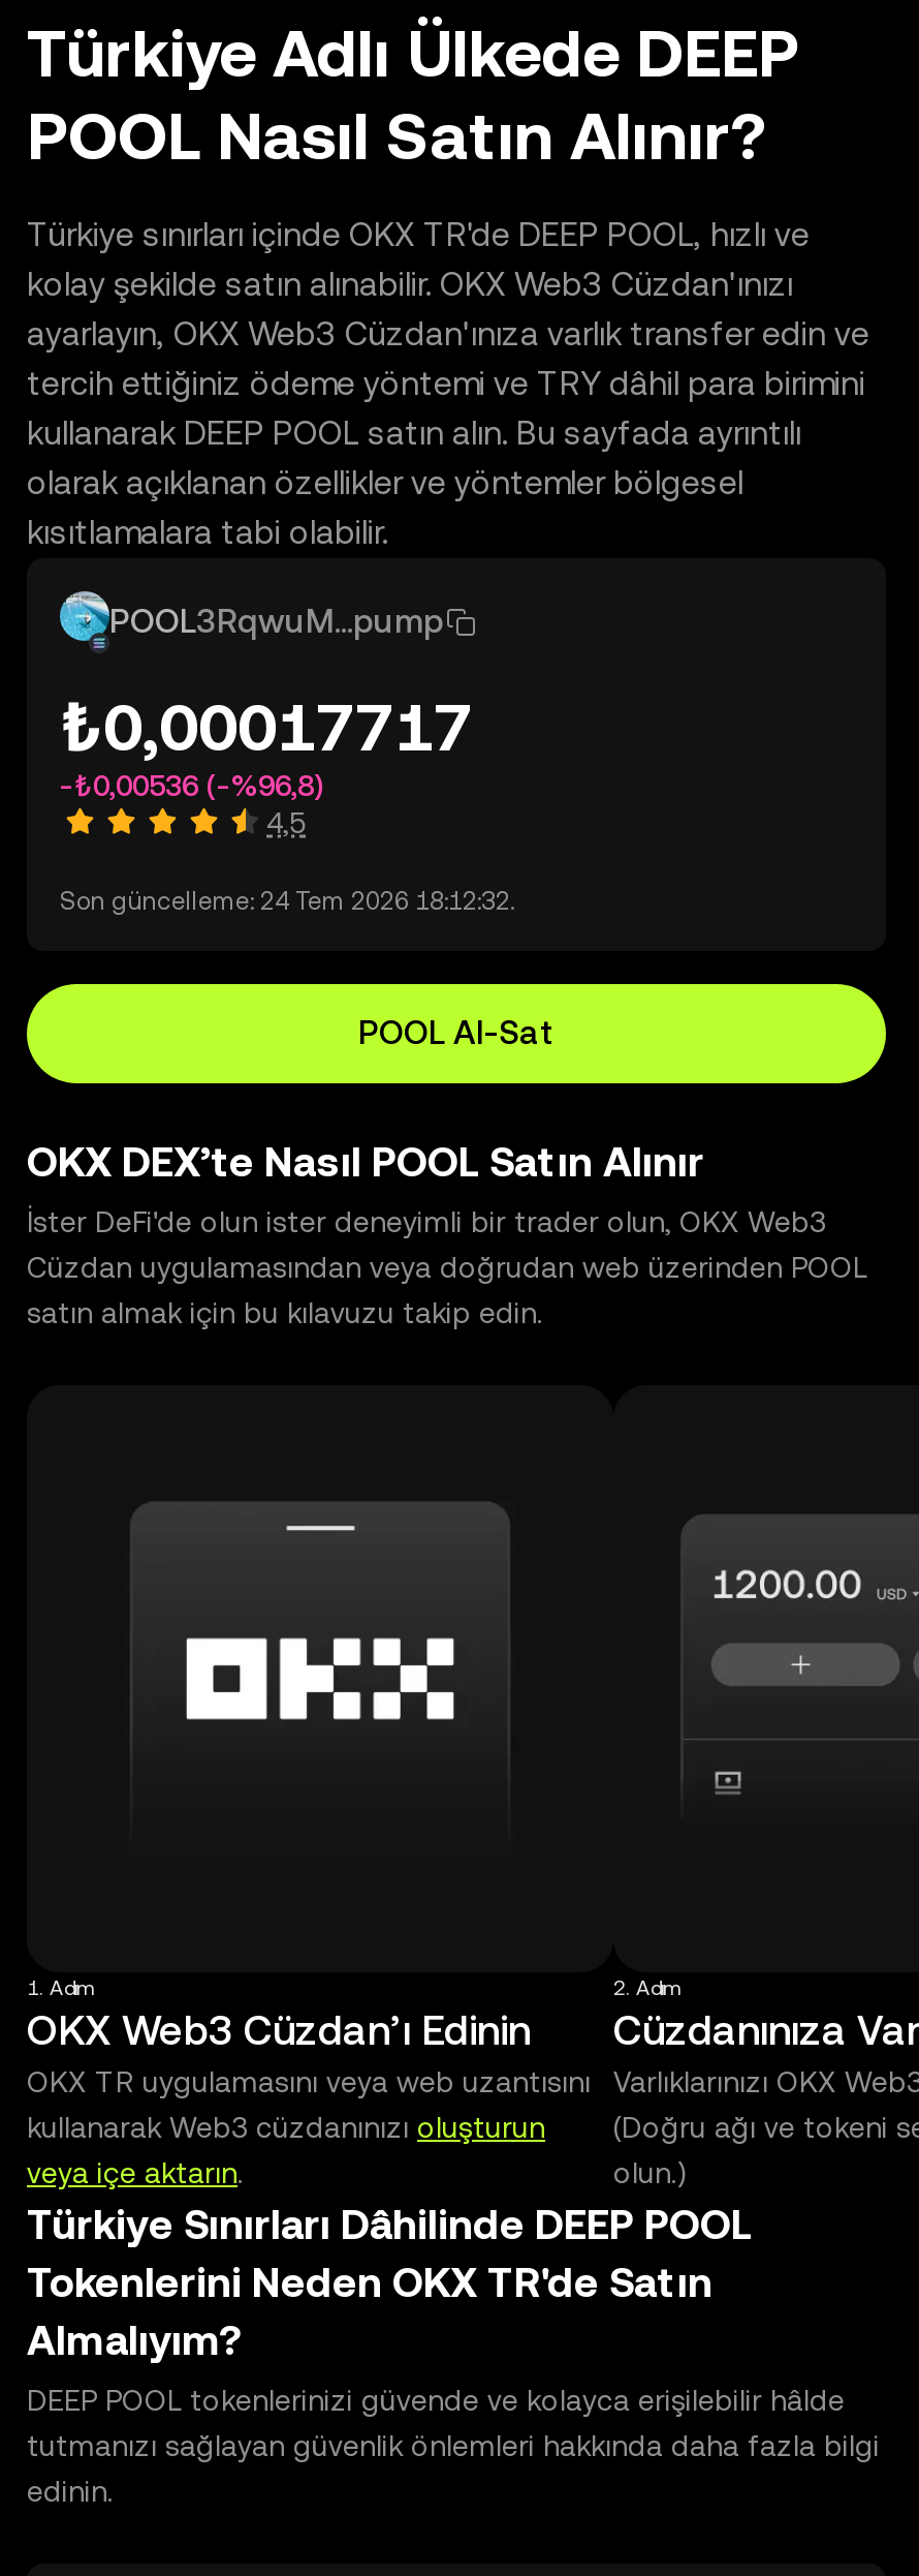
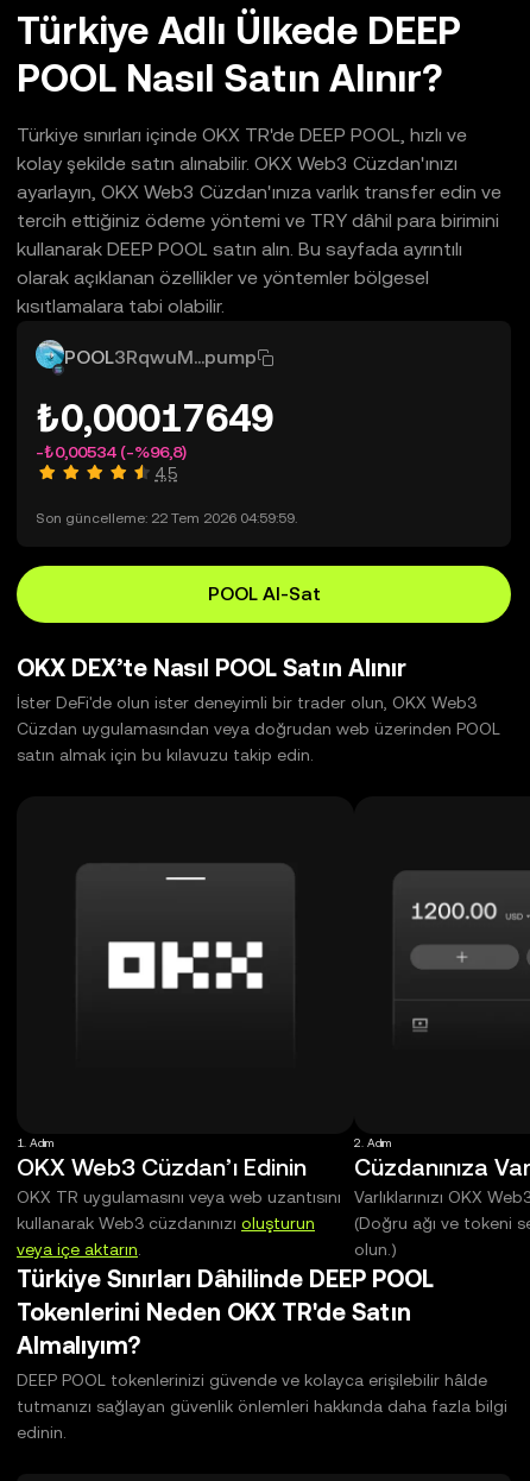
- ₺0,00017717
+ ₺0,00017649

- -₺0,00536 (-%96,8)
+ -₺0,00534 (-%96,8)

- Son güncelleme: 24 Tem 2026 18:12:32.
+ Son güncelleme: 22 Tem 2026 04:59:59.
